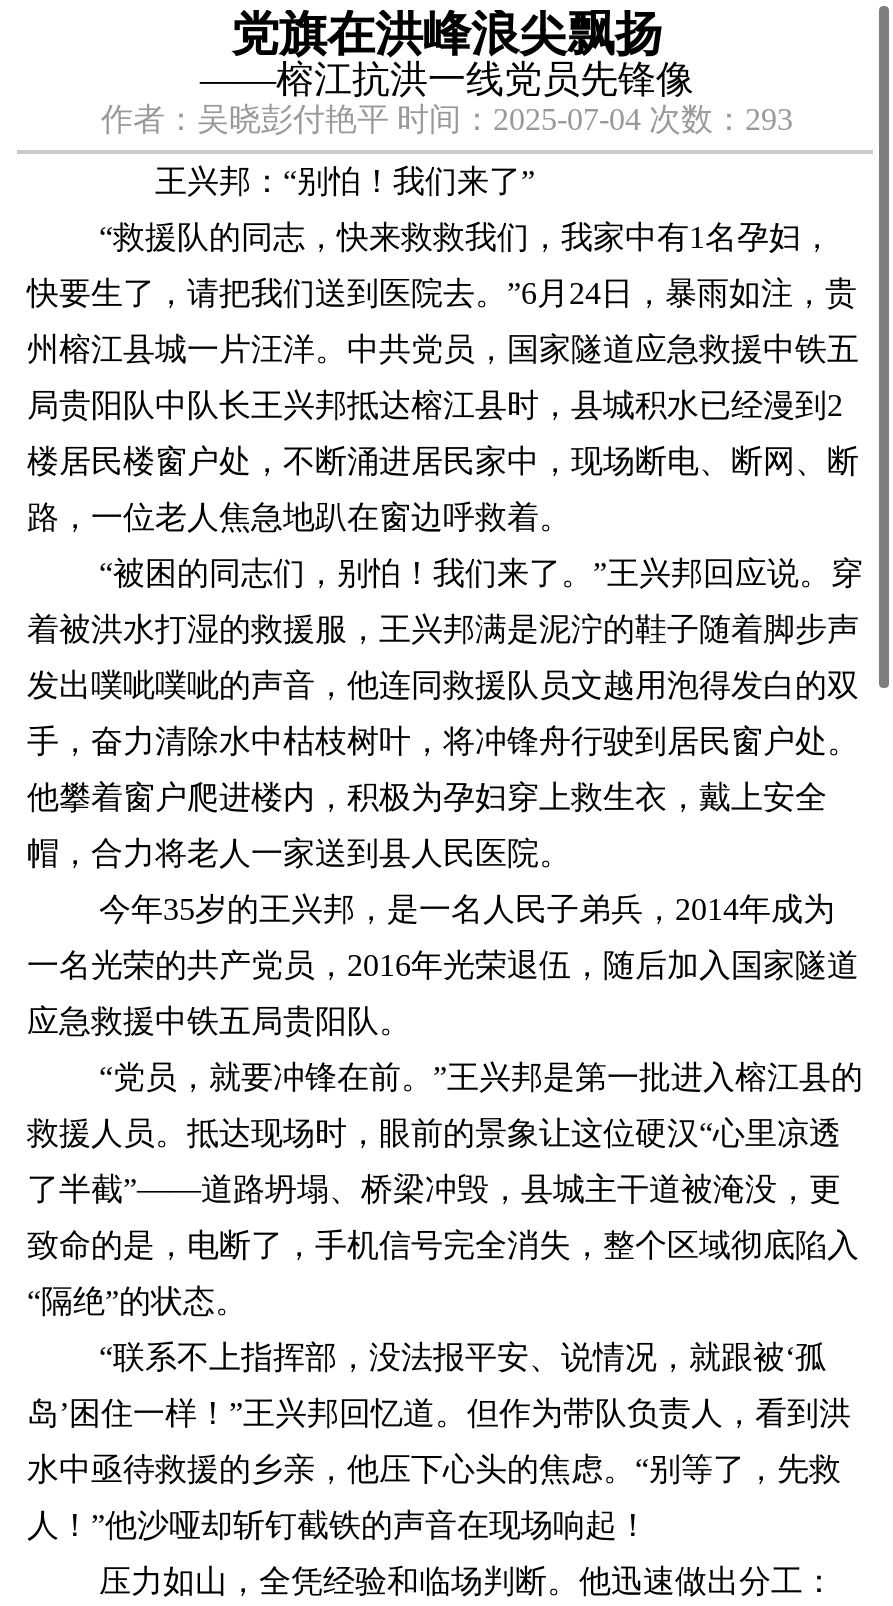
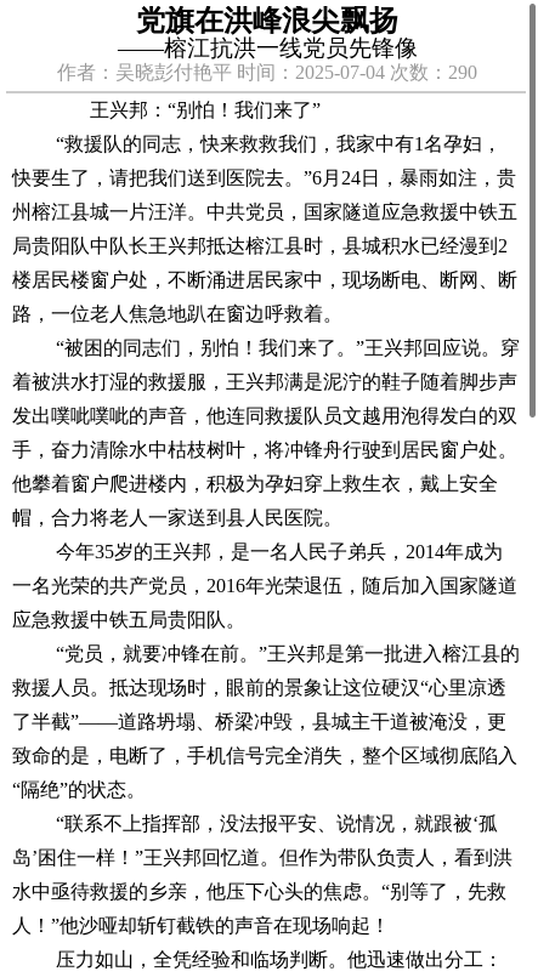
- 作者：吴晓彭付艳平 时间：2025-07-04 次数：293
+ 作者：吴晓彭付艳平 时间：2025-07-04 次数：290
